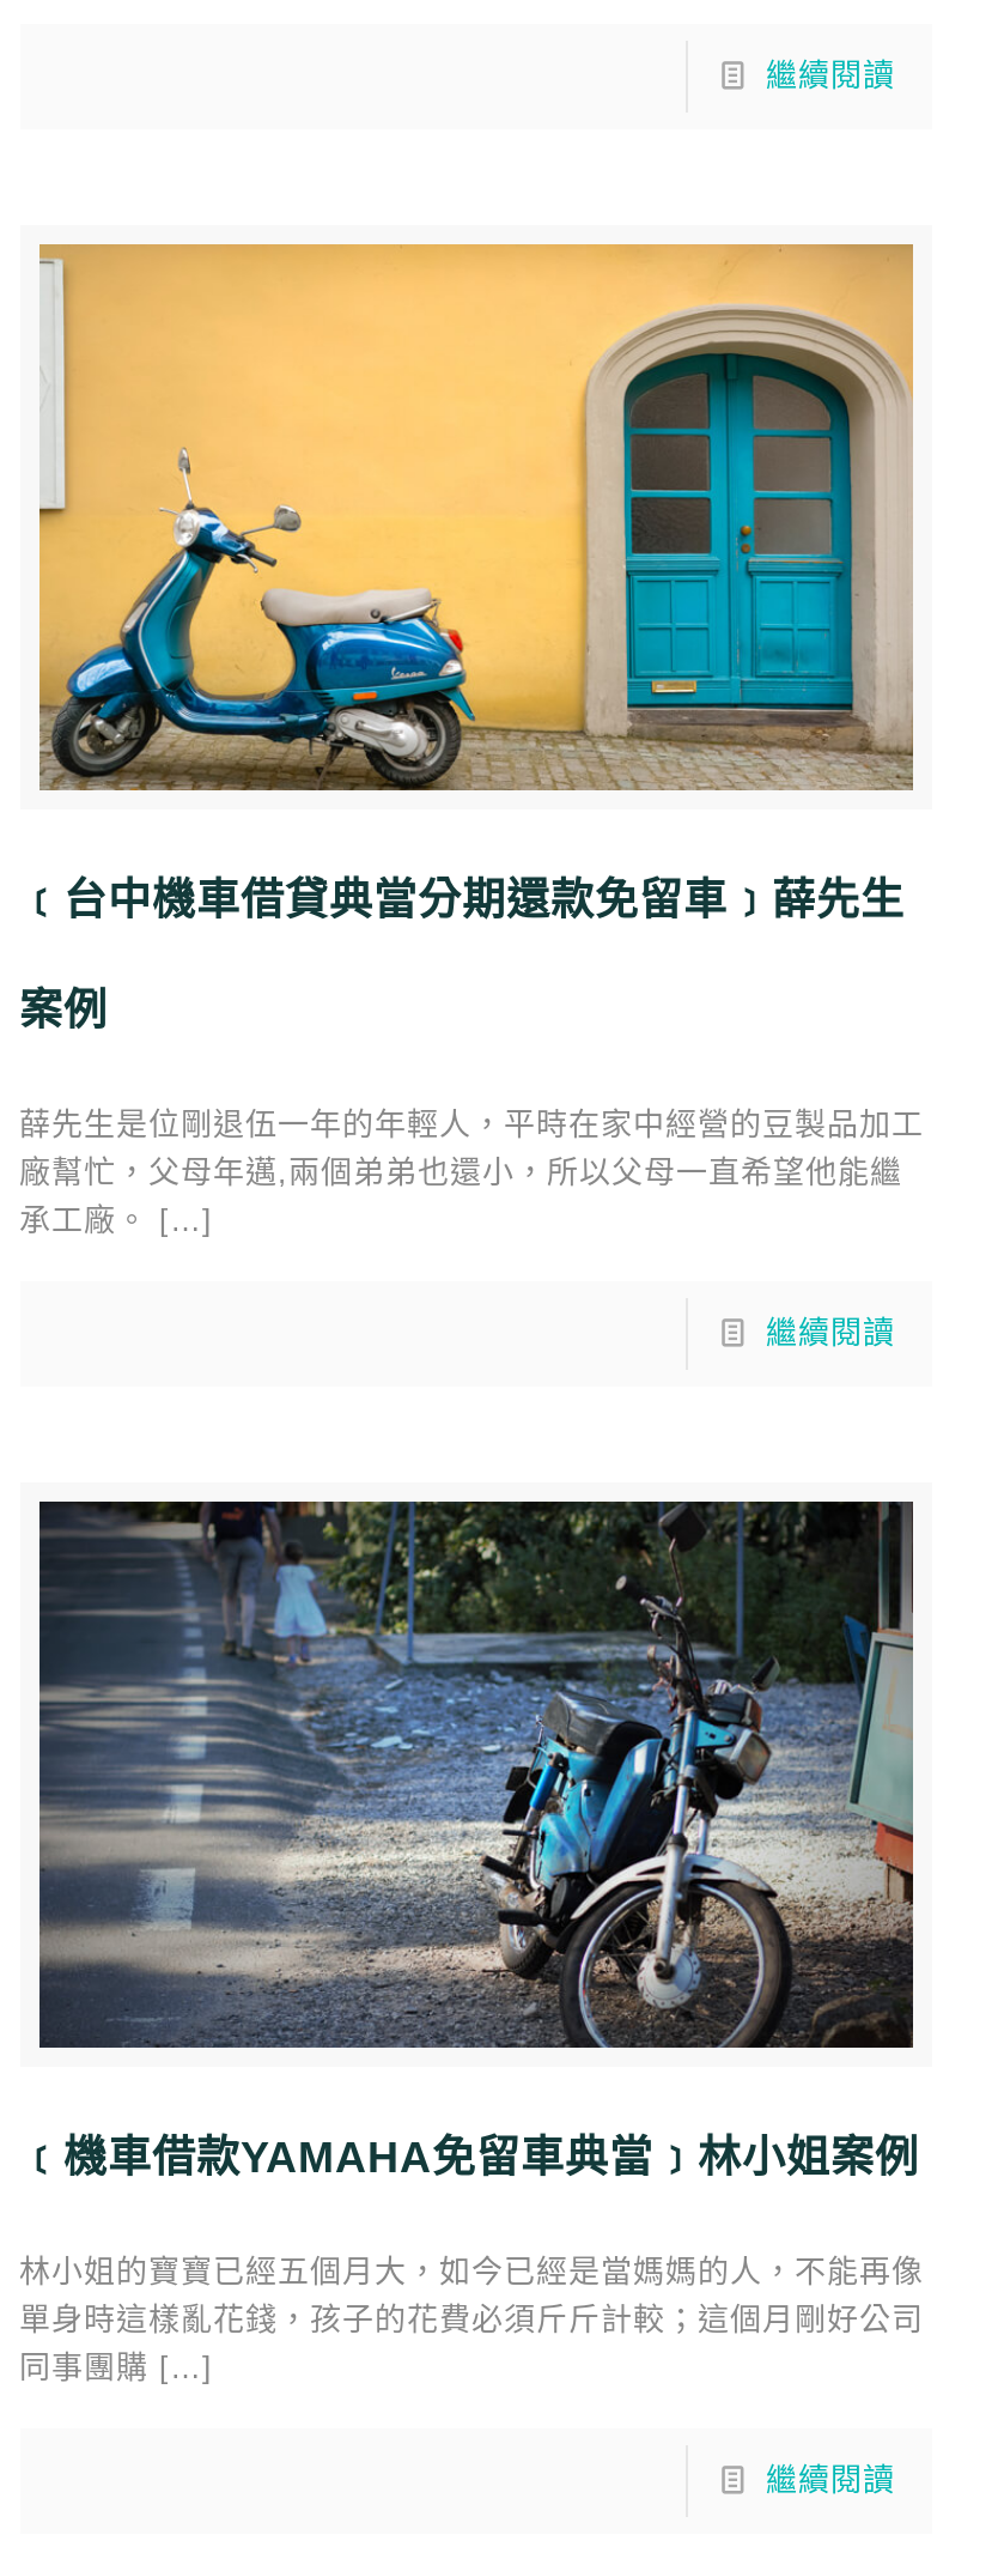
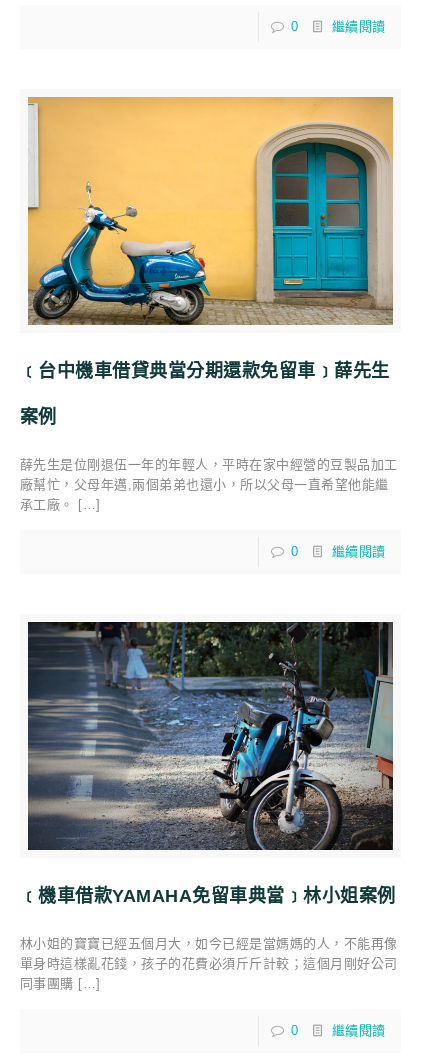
+ 0

+ 0

+ 0
